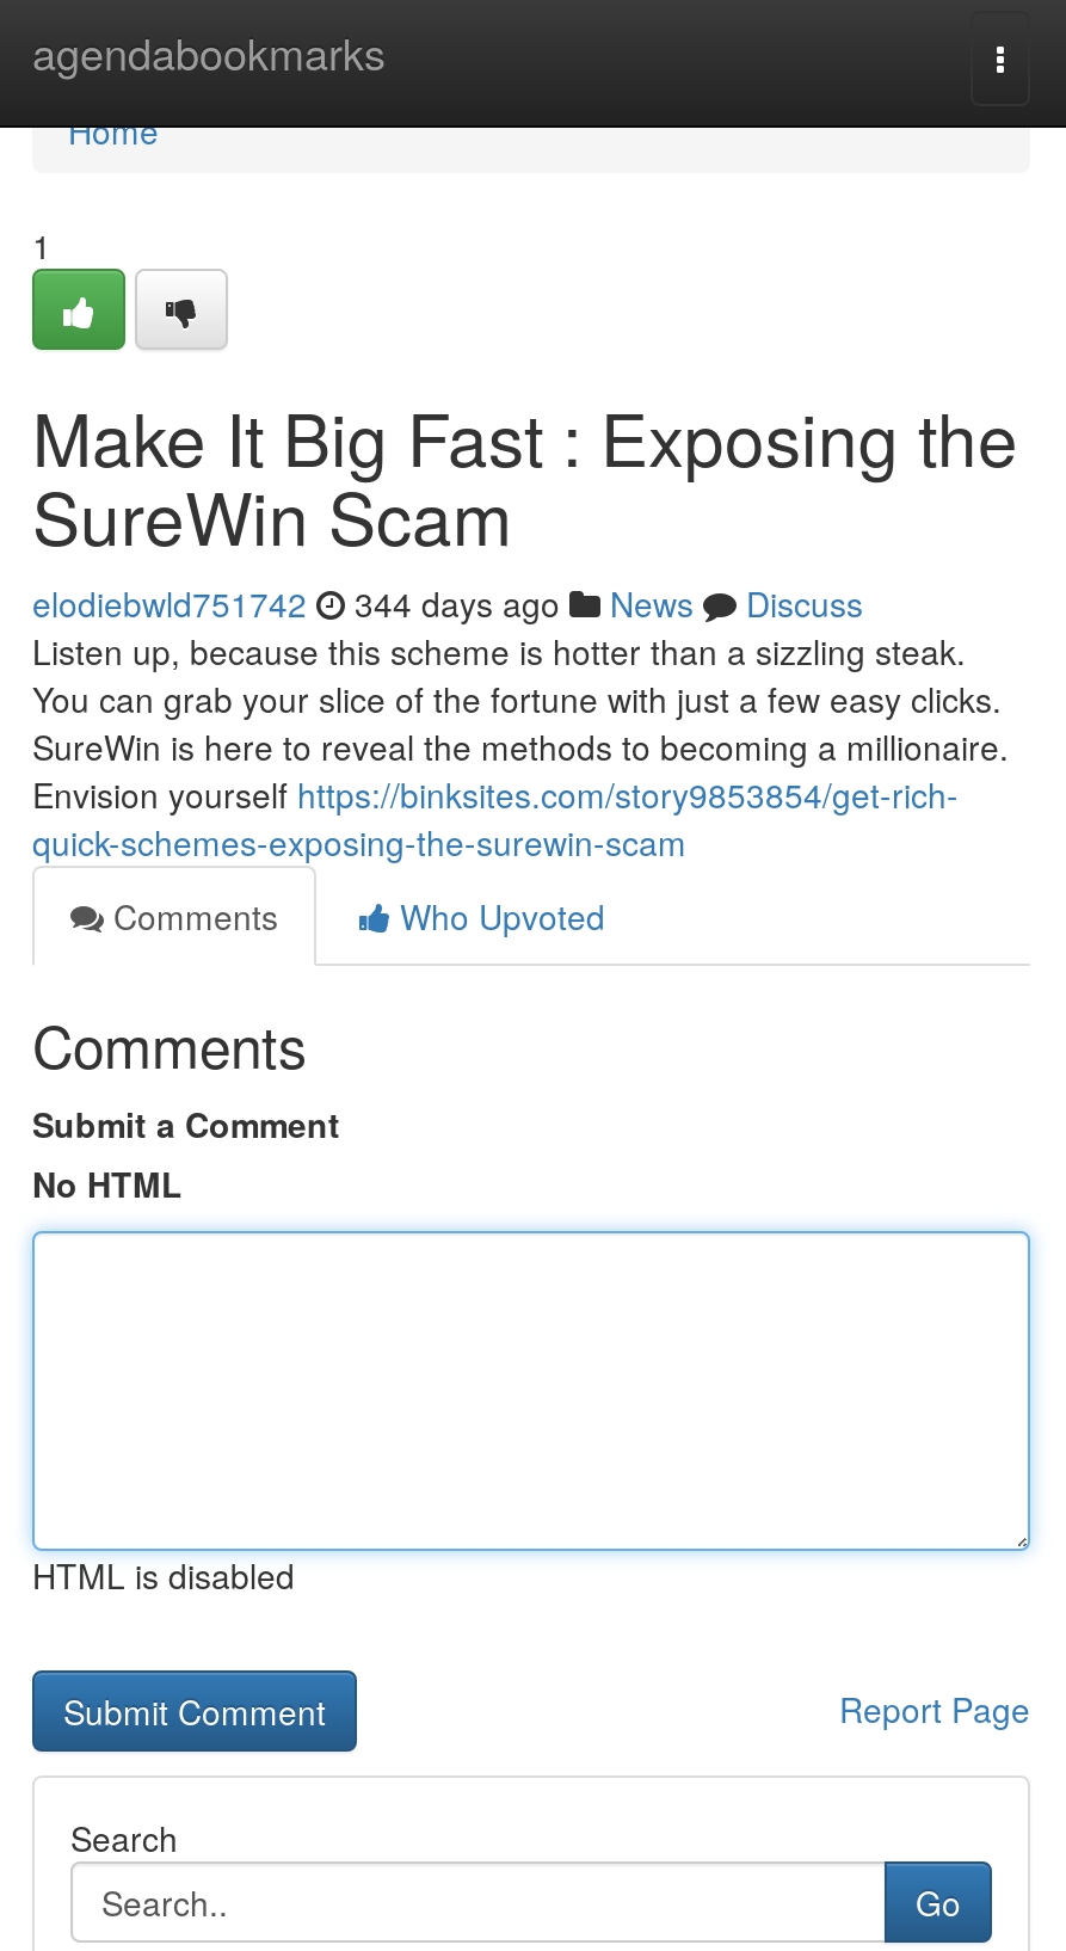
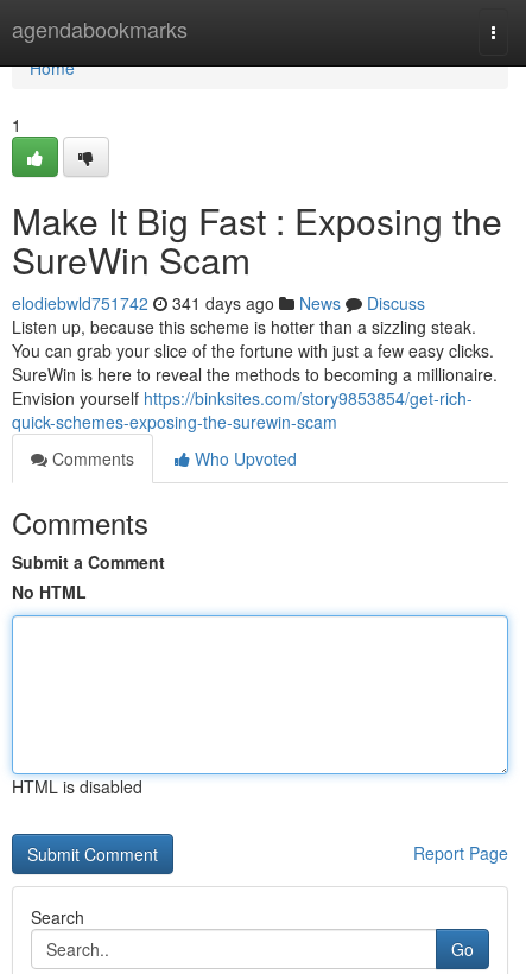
- elodiebwld751742 344 days ago News Discuss
+ elodiebwld751742 341 days ago News Discuss
